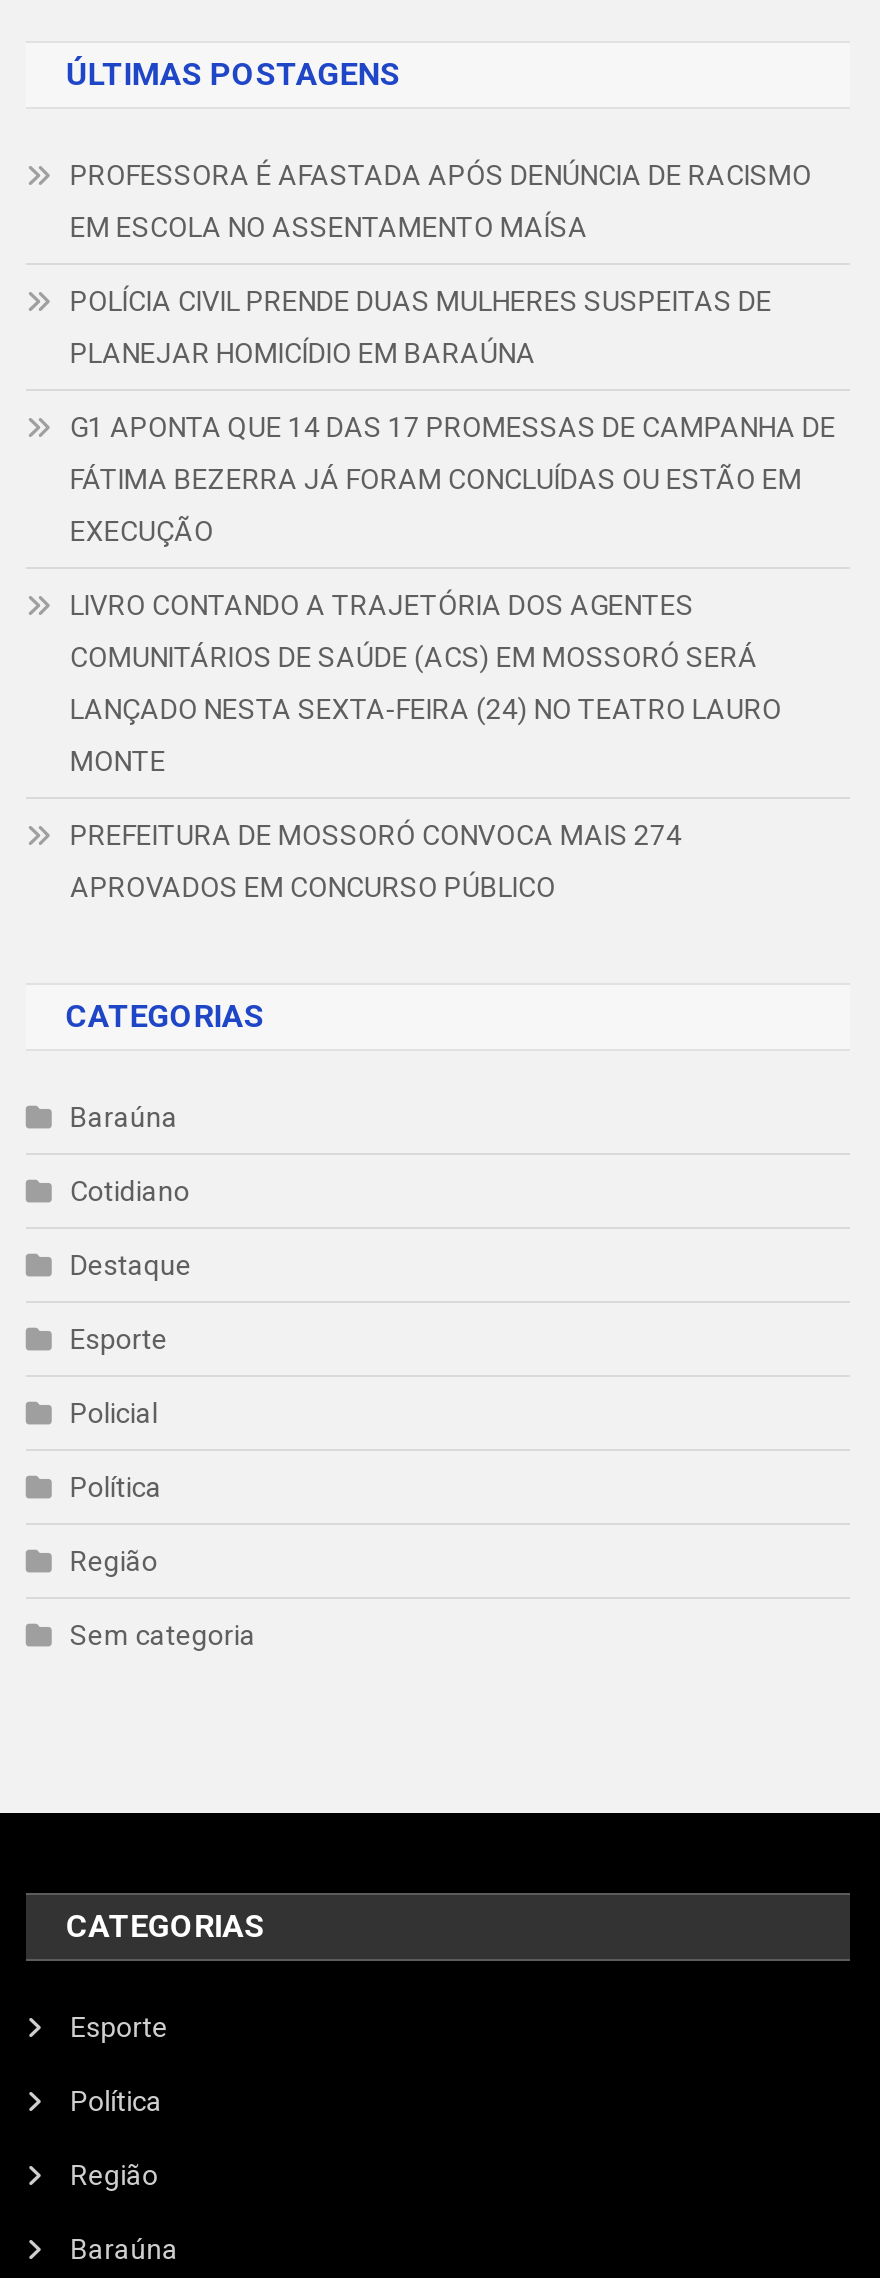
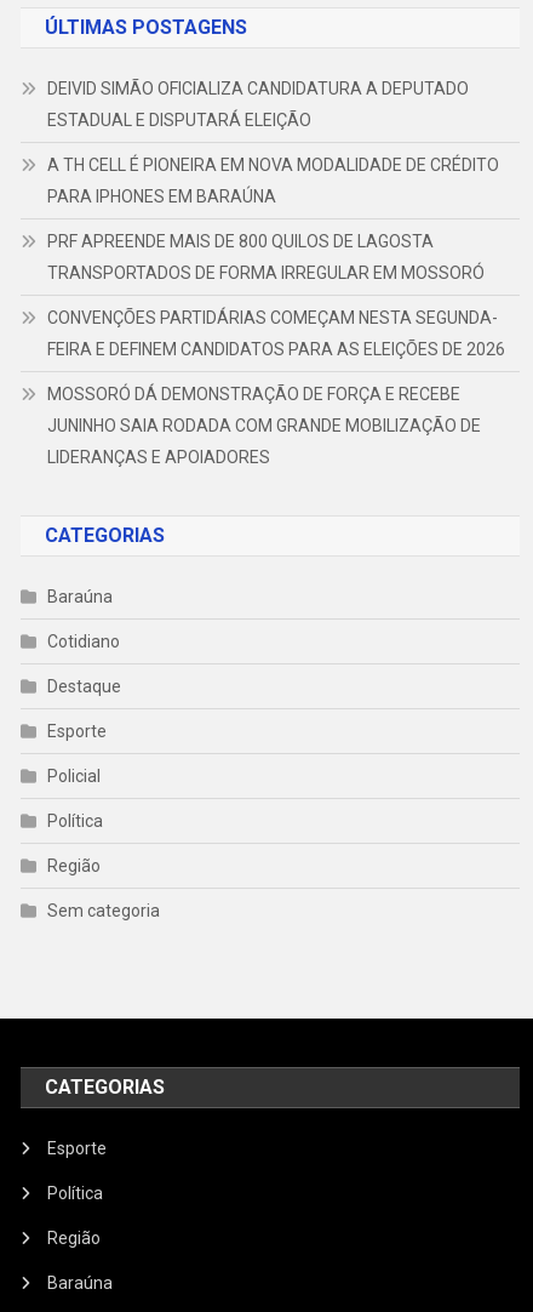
- PROFESSORA É AFASTADA APÓS DENÚNCIA DE RACISMO
- EM ESCOLA NO ASSENTAMENTO MAÍSA
- POLÍCIA CIVIL PRENDE DUAS MULHERES SUSPEITAS DE
- PLANEJAR HOMICÍDIO EM BARAÚNA
- G1 APONTA QUE 14 DAS 17 PROMESSAS DE CAMPANHA DE
- FÁTIMA BEZERRA JÁ FORAM CONCLUÍDAS OU ESTÃO EM
- EXECUÇÃO
- LIVRO CONTANDO A TRAJETÓRIA DOS AGENTES
- COMUNITÁRIOS DE SAÚDE (ACS) EM MOSSORÓ SERÁ
- LANÇADO NESTA SEXTA-FEIRA (24) NO TEATRO LAURO
- MONTE
- PREFEITURA DE MOSSORÓ CONVOCA MAIS 274
- APROVADOS EM CONCURSO PÚBLICO
+ DEIVID SIMÃO OFICIALIZA CANDIDATURA A DEPUTADO
+ ESTADUAL E DISPUTARÁ ELEIÇÃO
+ A TH CELL É PIONEIRA EM NOVA MODALIDADE DE CRÉDITO
+ PARA IPHONES EM BARAÚNA
+ PRF APREENDE MAIS DE 800 QUILOS DE LAGOSTA
+ TRANSPORTADOS DE FORMA IRREGULAR EM MOSSORÓ
+ CONVENÇÕES PARTIDÁRIAS COMEÇAM NESTA SEGUNDA-
+ FEIRA E DEFINEM CANDIDATOS PARA AS ELEIÇÕES DE 2026
+ MOSSORÓ DÁ DEMONSTRAÇÃO DE FORÇA E RECEBE
+ JUNINHO SAIA RODADA COM GRANDE MOBILIZAÇÃO DE
+ LIDERANÇAS E APOIADORES
